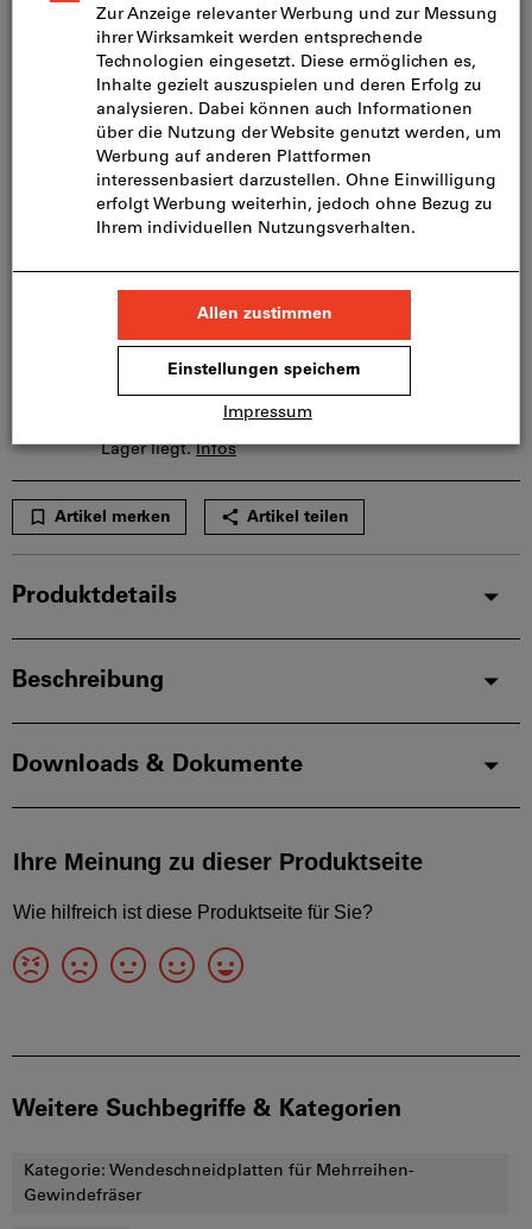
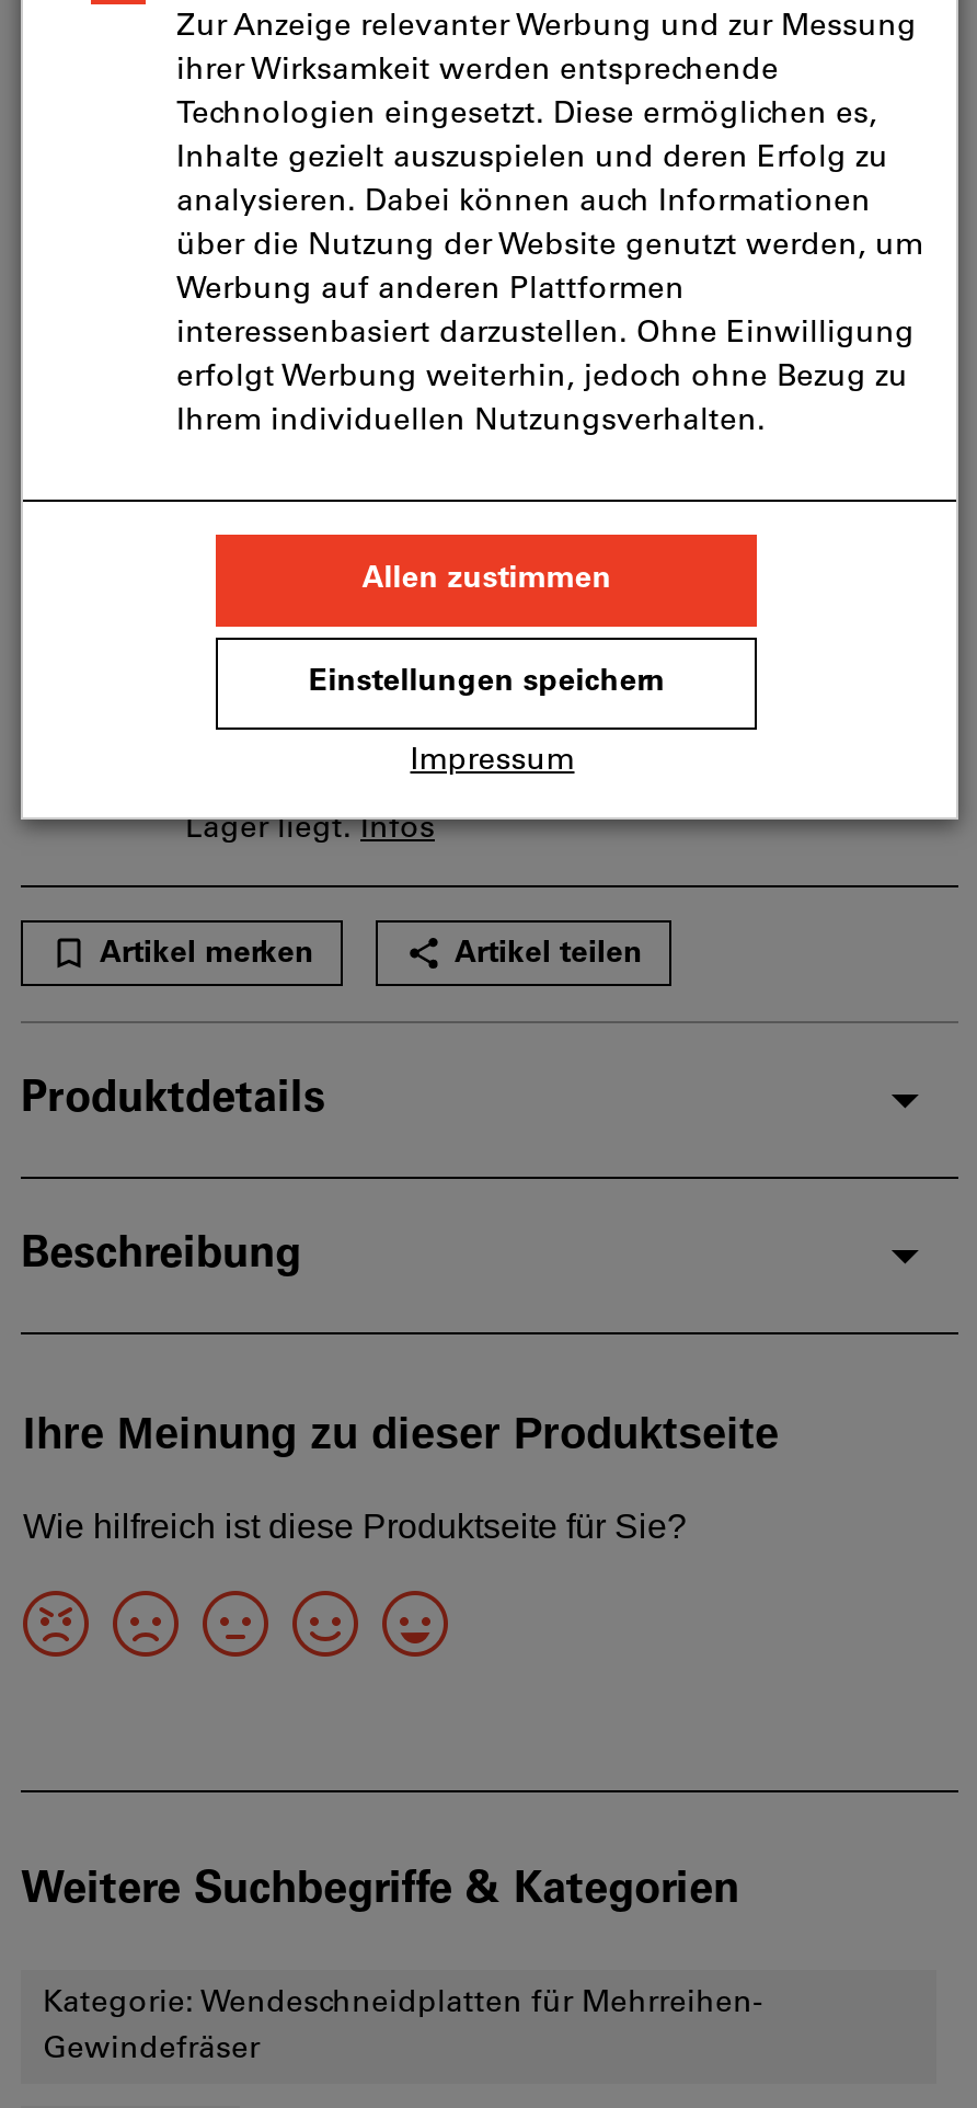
- Downloads & Dokumente
